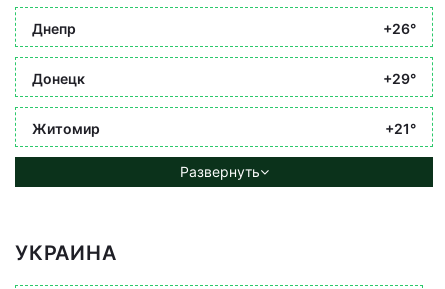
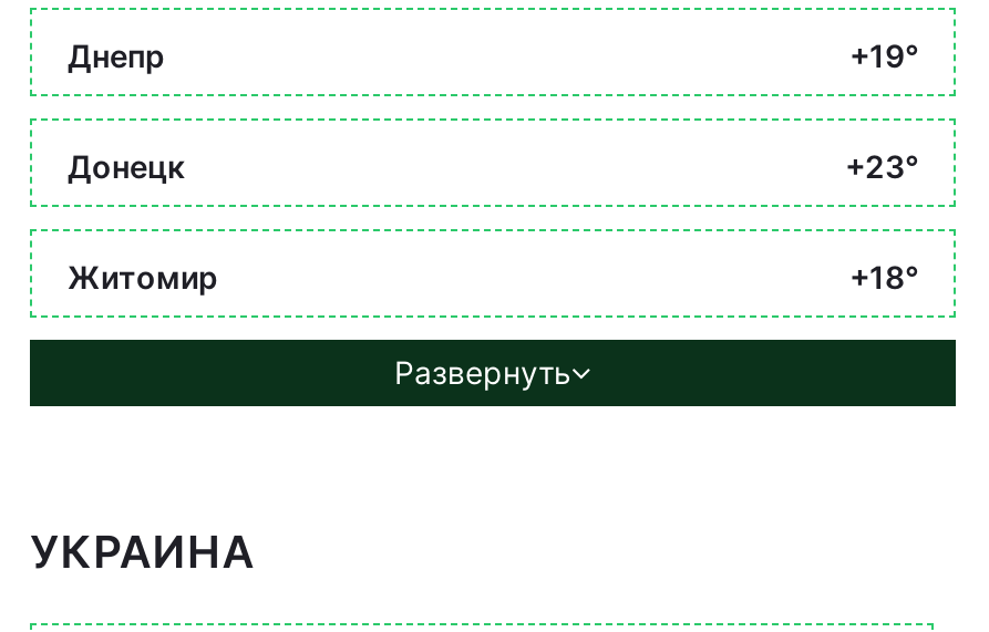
- +26°
+ +19°

- +29°
+ +23°

- +21°
+ +18°
